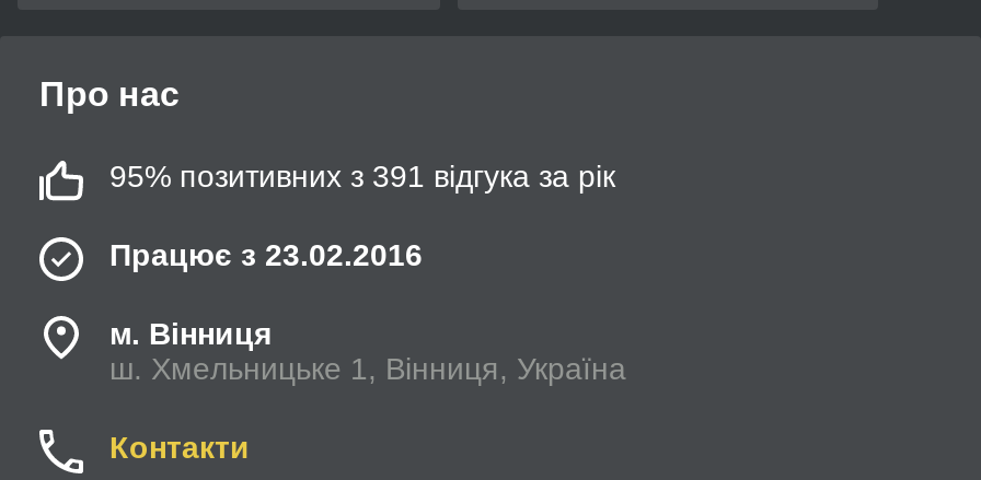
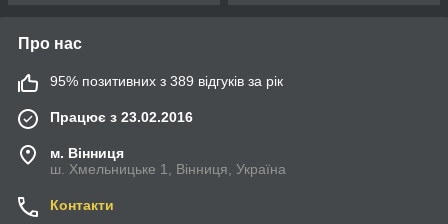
- 95% позитивних з 391 відгука за рік
+ 95% позитивних з 389 відгуків за рік
